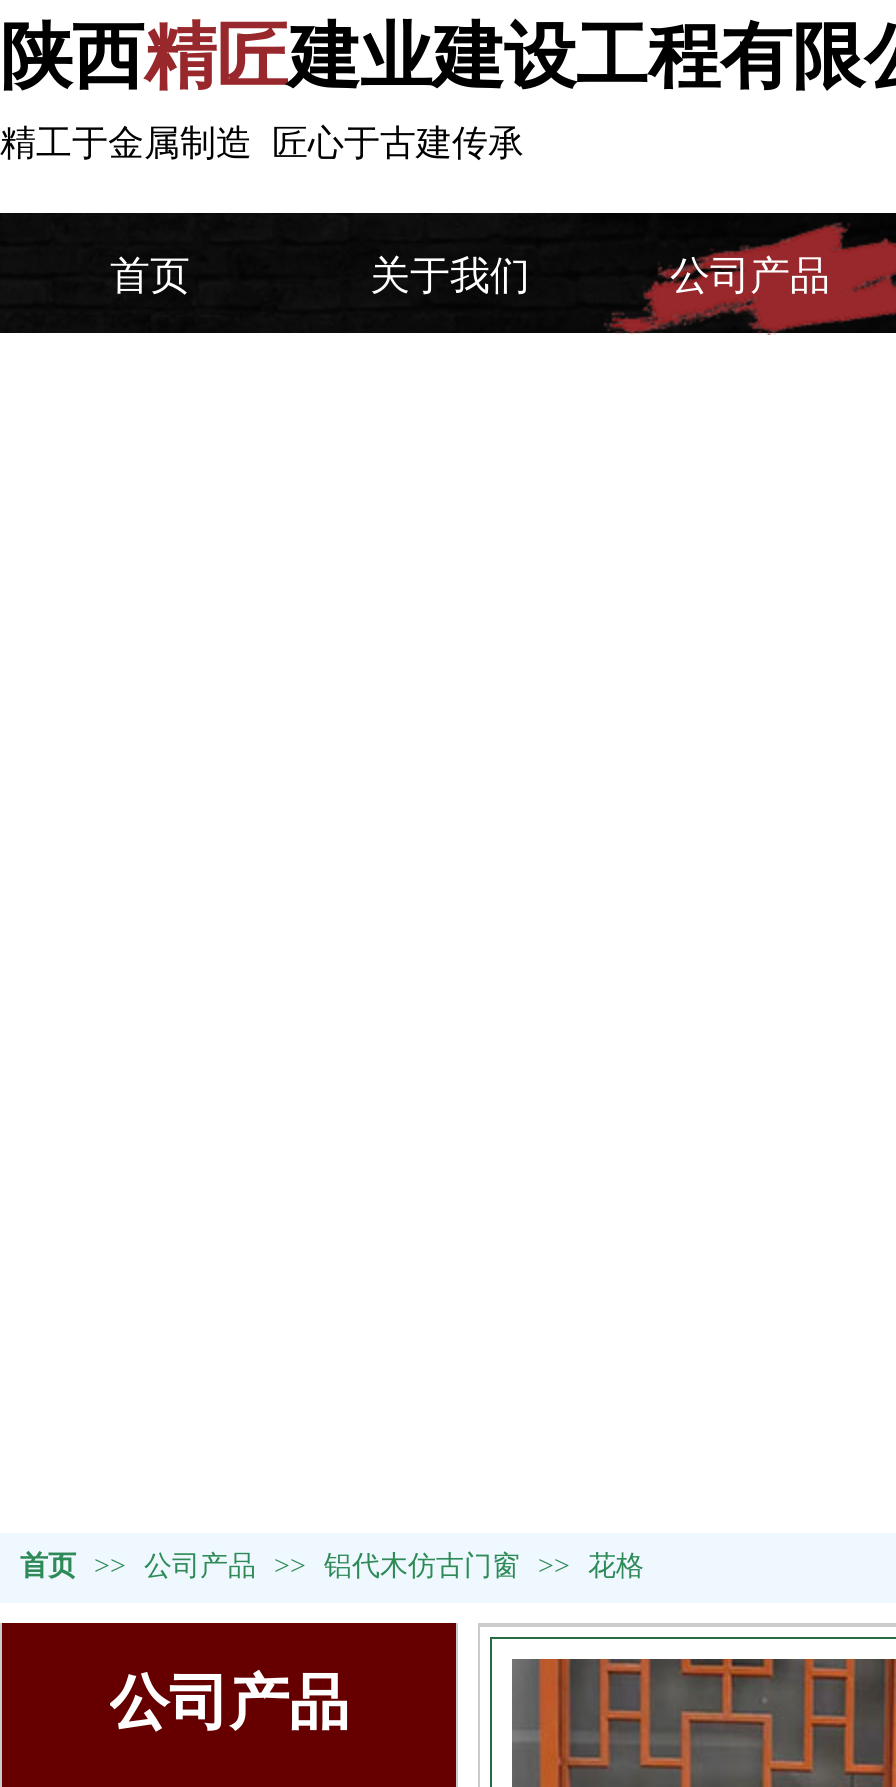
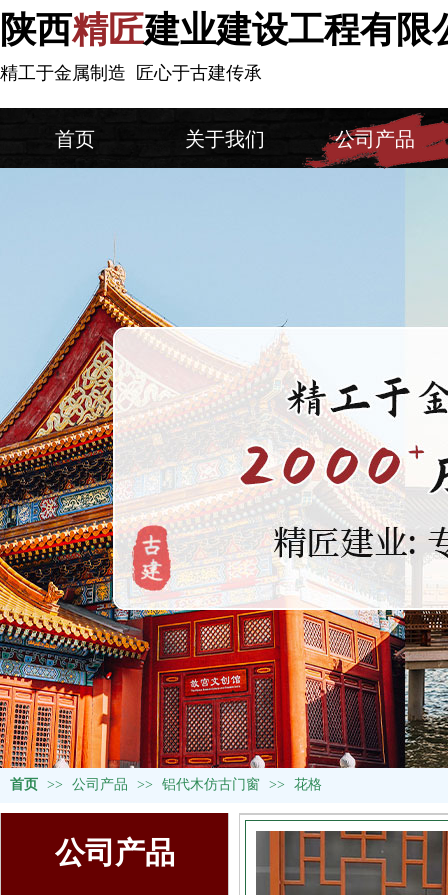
+ [image]
